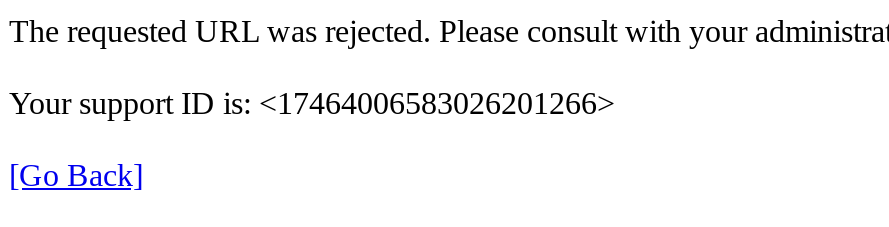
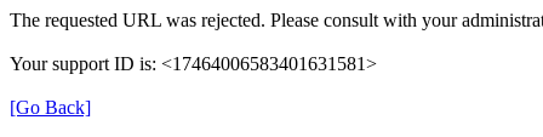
- Your support ID is: <17464006583026201266>
+ Your support ID is: <17464006583401631581>
